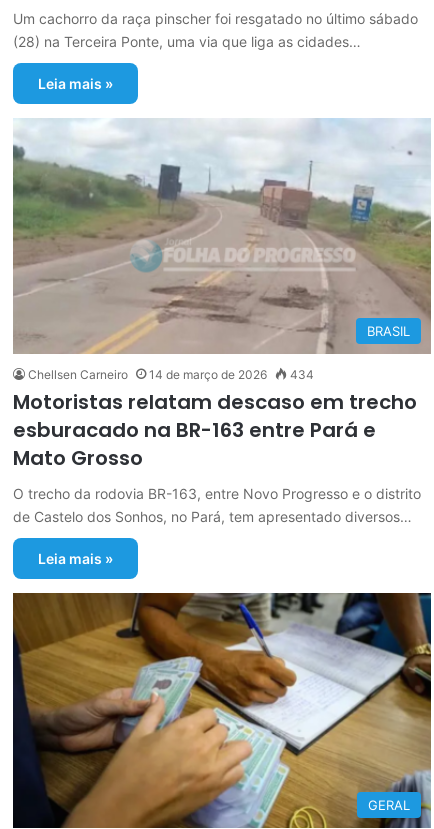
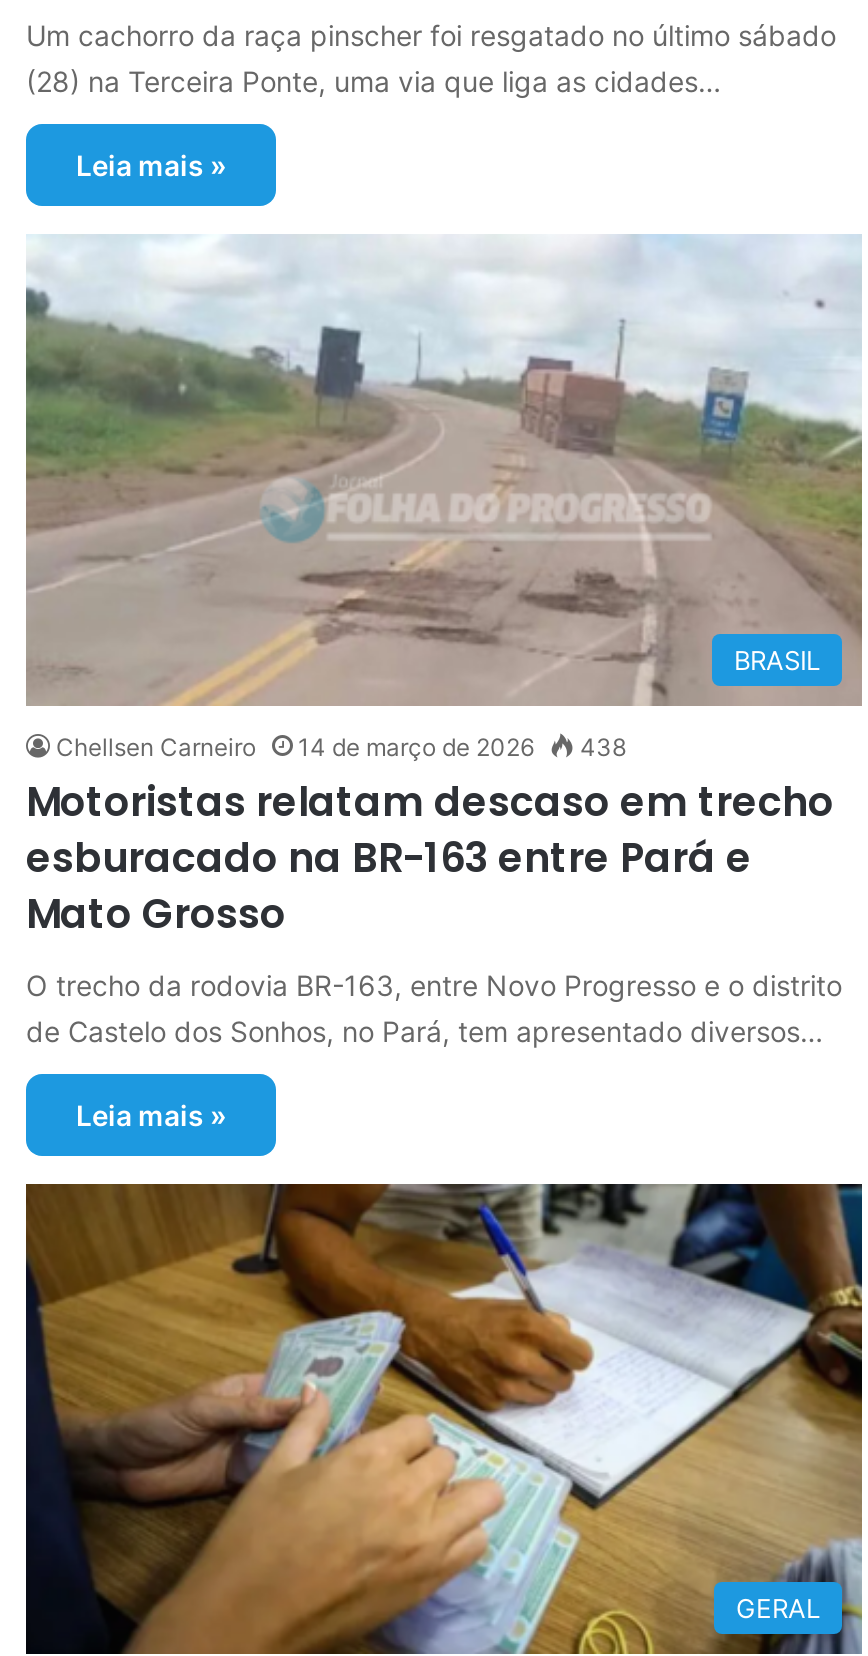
- Chellsen Carneiro 14 de março de 2026 434
+ Chellsen Carneiro 14 de março de 2026 438
